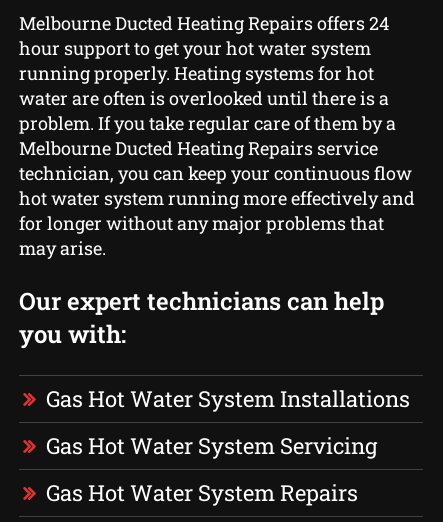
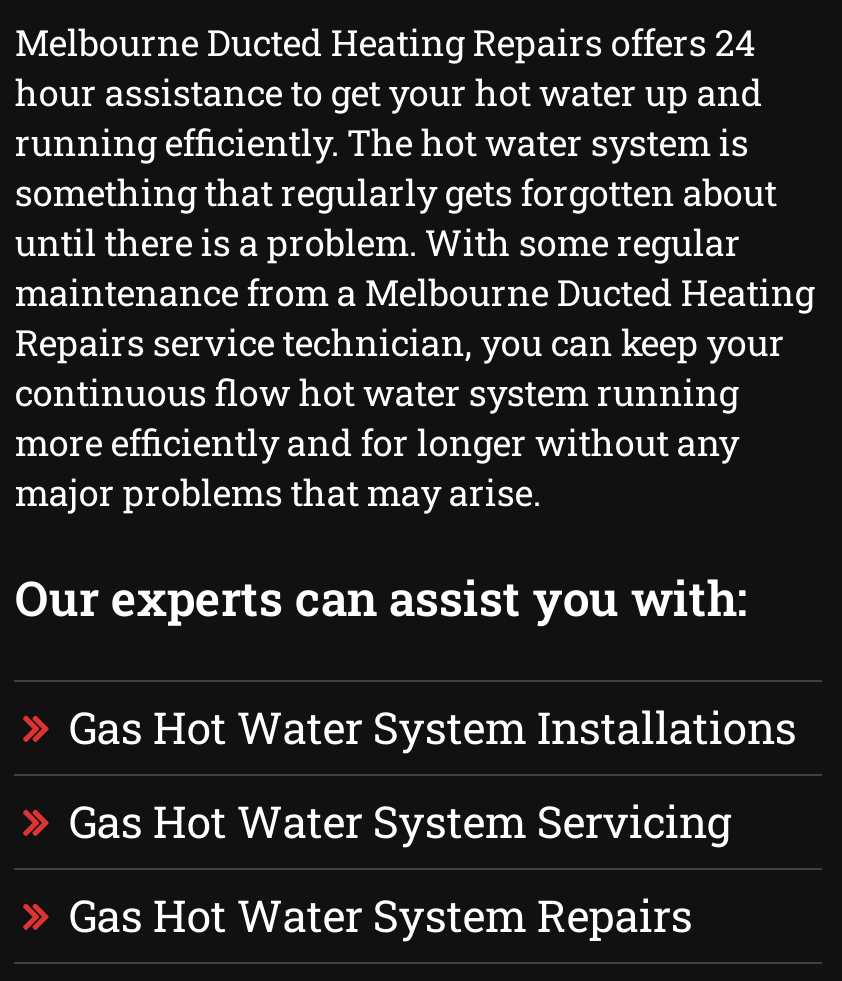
- hour support to get your hot water system
- running properly. Heating systems for hot
- water are often is overlooked until there is a
- problem. If you take regular care of them by a
- Melbourne Ducted Heating Repairs service
- technician, you can keep your continuous flow
- hot water system running more effectively and
- for longer without any major problems that
- may arise.
+ hour assistance to get your hot water up and
+ running efficiently. The hot water system is
+ something that regularly gets forgotten about
+ until there is a problem. With some regular
+ maintenance from a Melbourne Ducted Heating
+ Repairs service technician, you can keep your
+ continuous flow hot water system running
+ more efficiently and for longer without any
+ major problems that may arise.

- Our expert technicians can help
- you with:
+ Our experts can assist you with:
